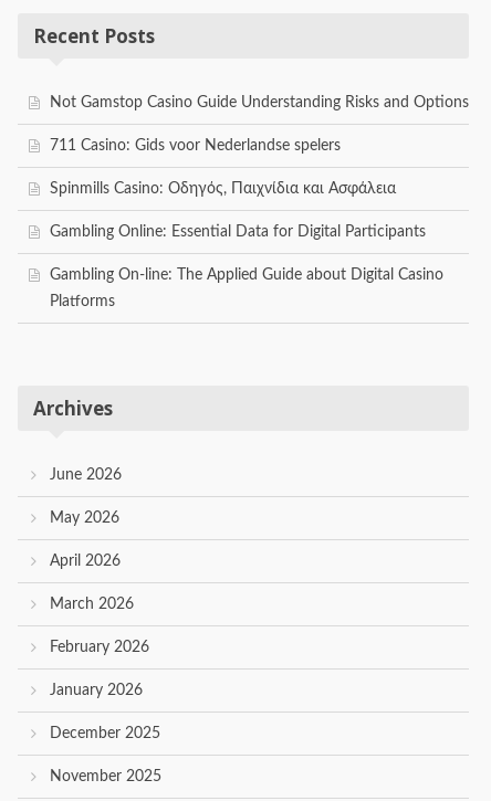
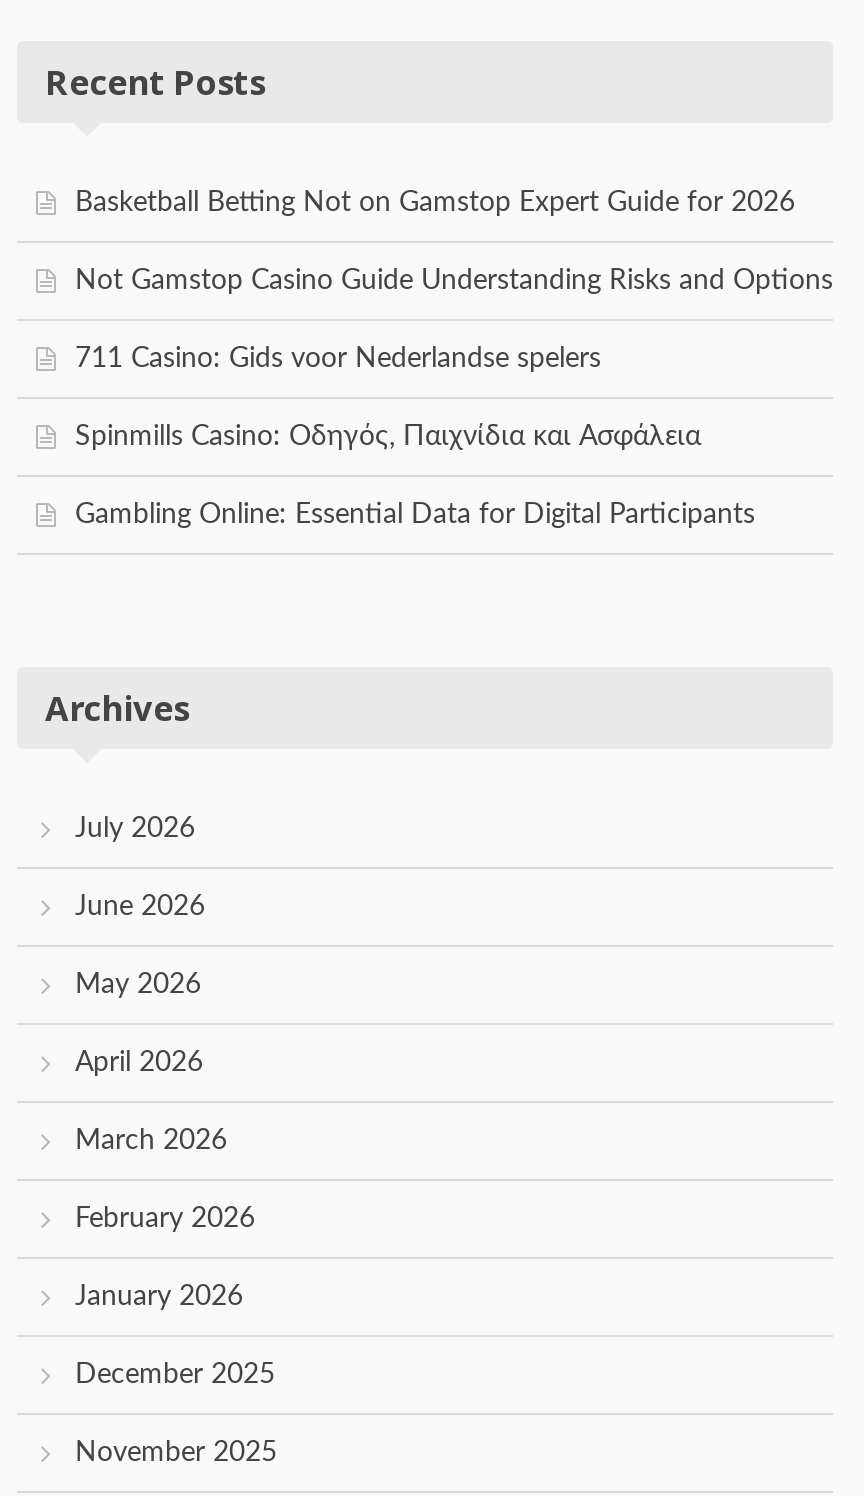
+ Basketball Betting Not on Gamstop Expert Guide for 2026

moved down: Not Gamstop Casino Guide Understanding Risks and Options | 711 Casino: Gids voor Nederlandse spelers | Spinmills Casino: Οδηγός, Παιχνίδια και Ασφάλεια | Gambling Online: Essential Data for Digital Participants

- Gambling On-line: The Applied Guide about Digital Casino
- Platforms

moved up: Archives

+ July 2026
